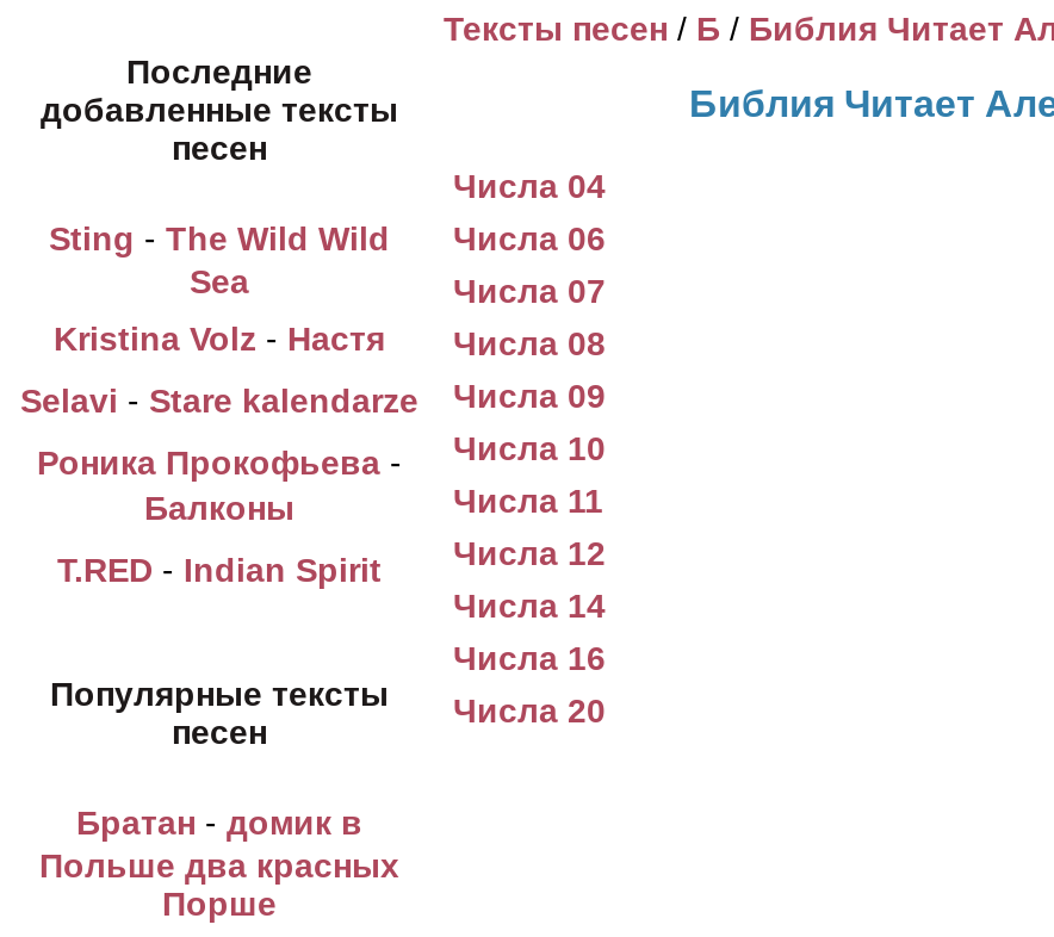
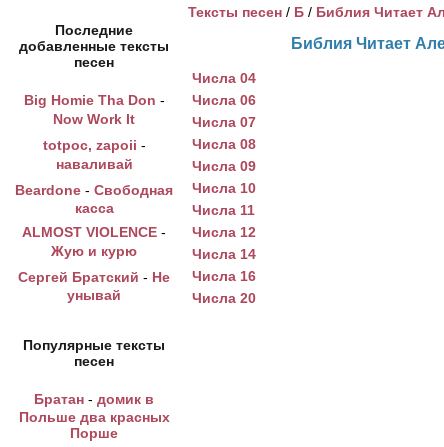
- Sting - The Wild Wild
- Sea
+ Big Homie Tha Don -
+ Now Work It

- Kristina Volz - Настя
+ totpoc, zapoii -
+ наваливай

- Selavi - Stare kalendarze
+ Beardone - Свободная
+ касса

- Роника Прокофьева -
- Балконы
+ ALMOST VIOLENCE -
+ Жую и курю

- T.RED - Indian Spirit
+ Сергей Братский - Не
+ унывай
